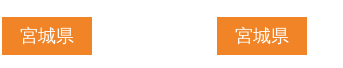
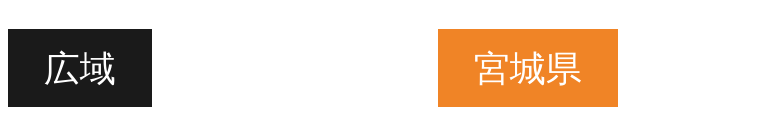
- 宮城県

+ 広域
